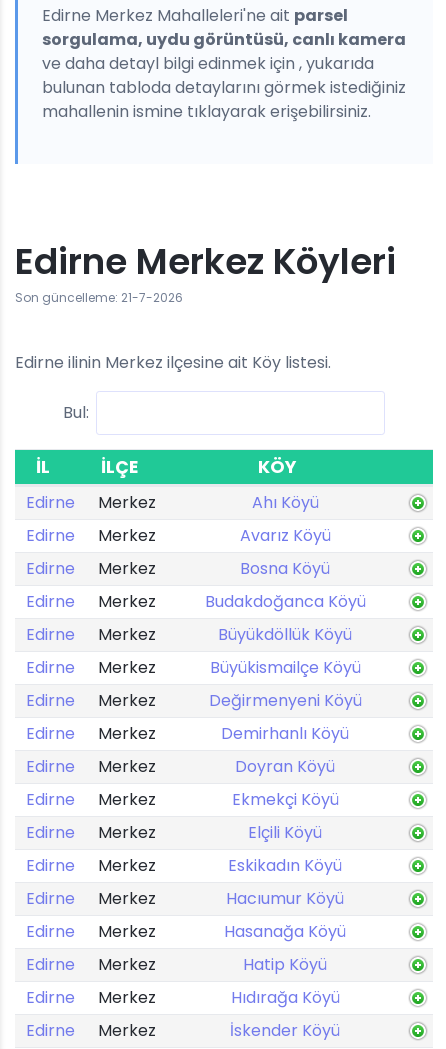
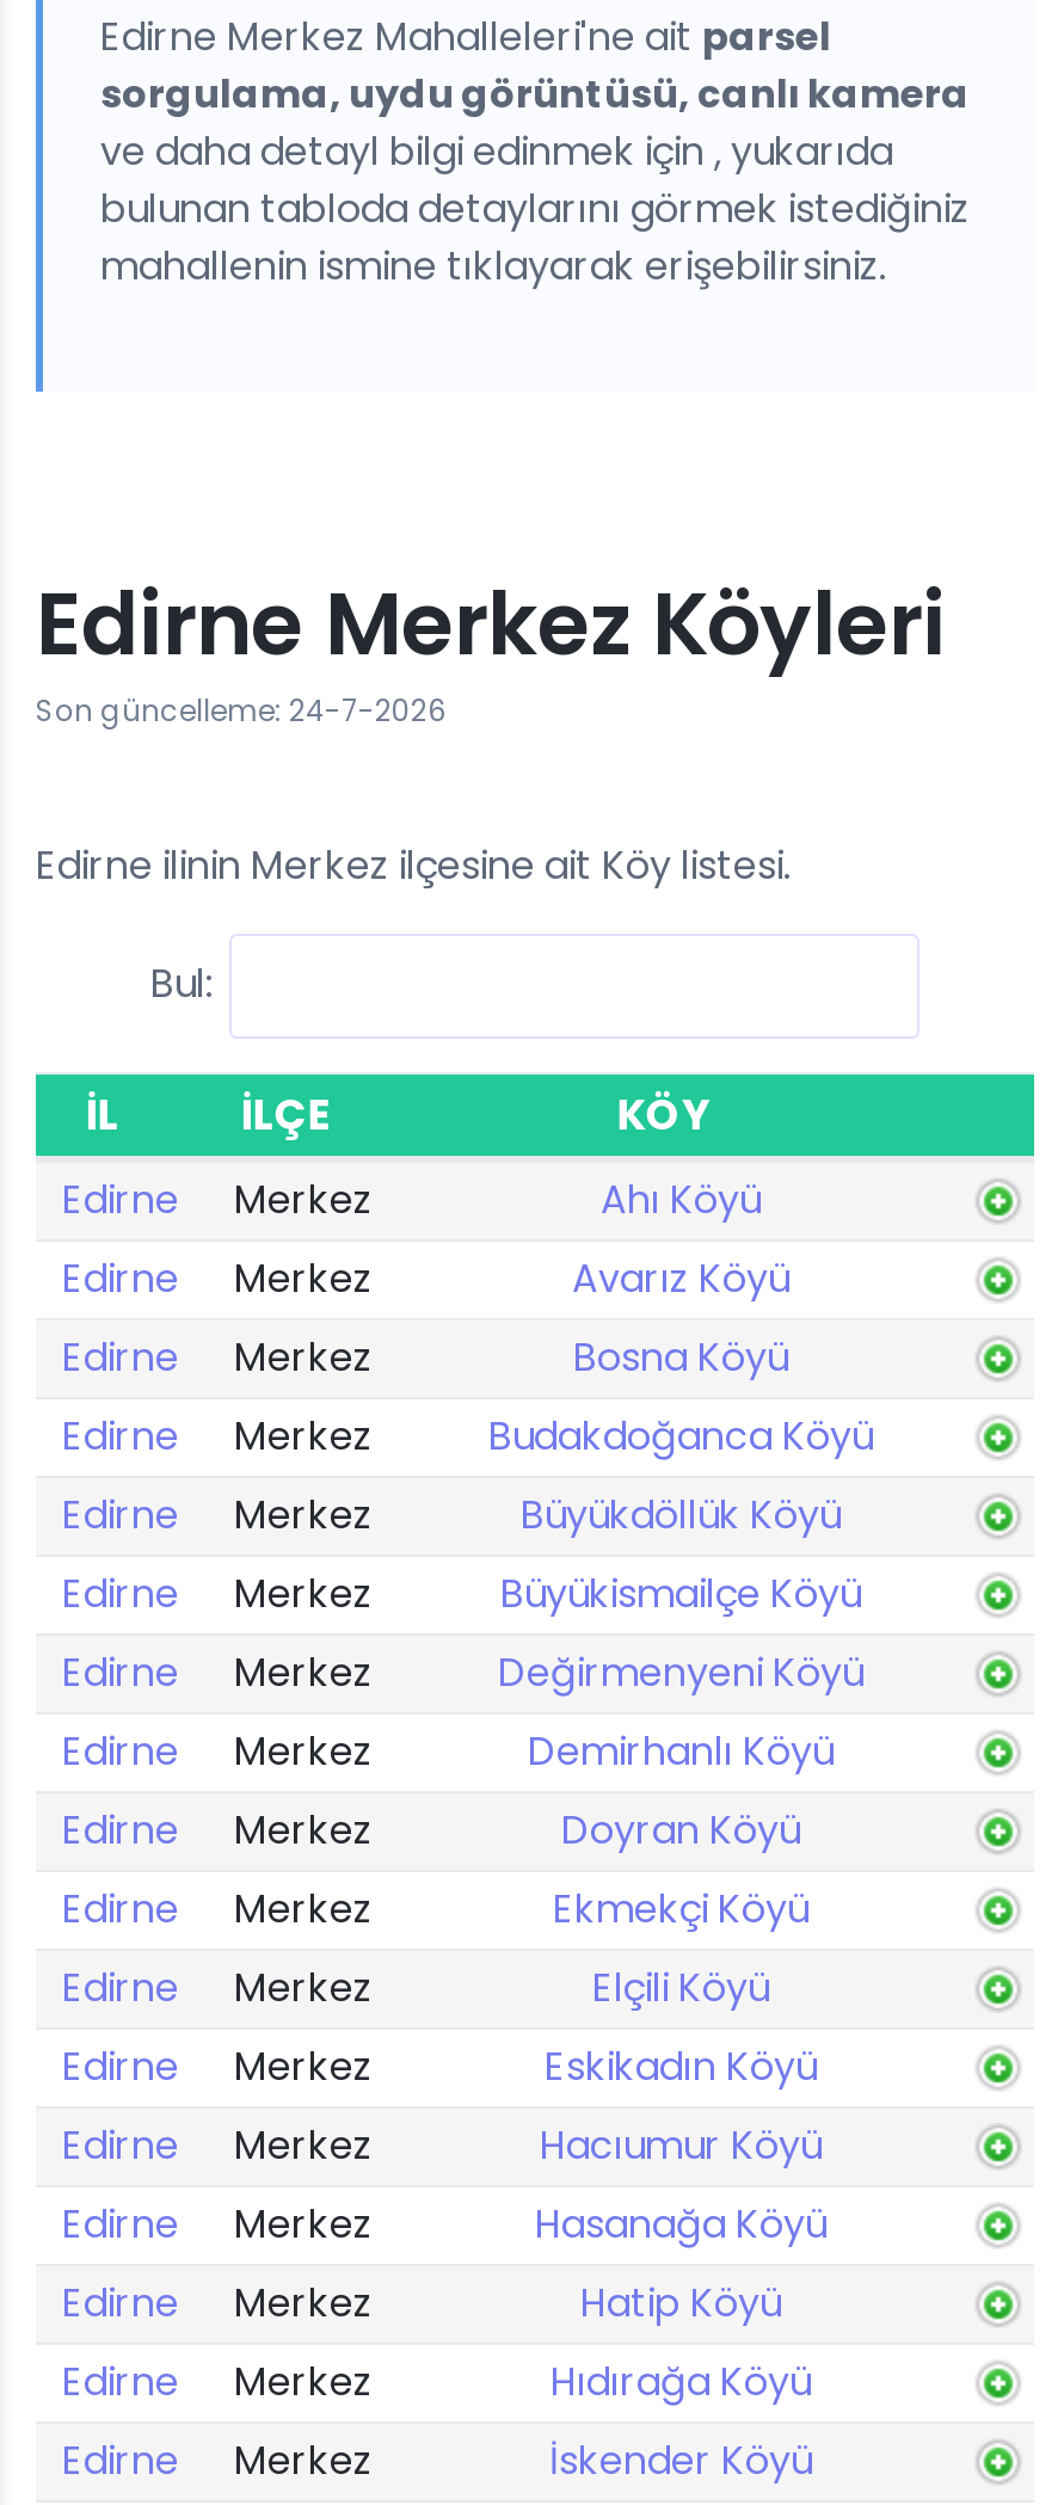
- Son güncelleme: 21-7-2026
+ Son güncelleme: 24-7-2026
